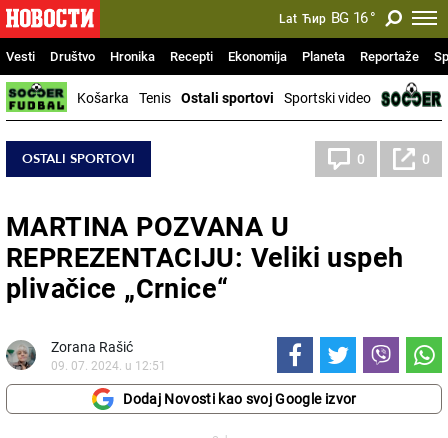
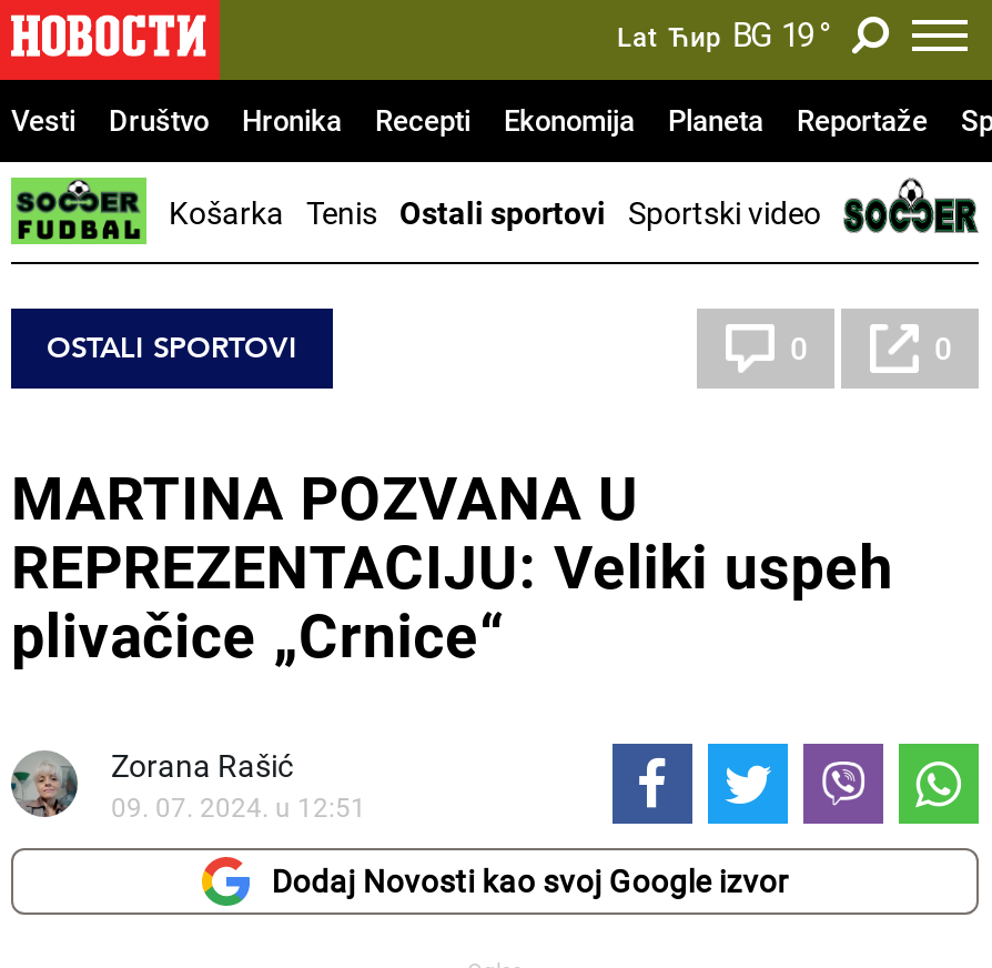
- Lat Ћир BG 16 °
+ Lat Ћир BG 19 °
